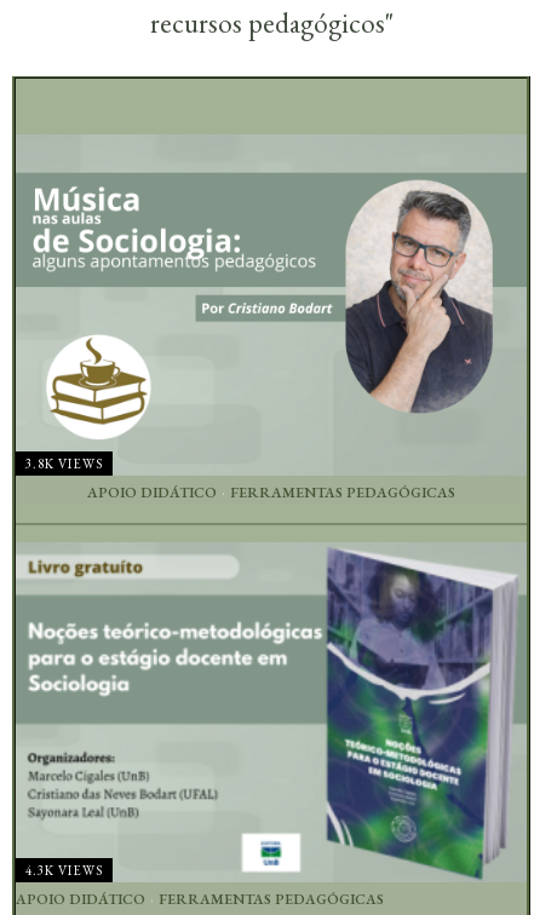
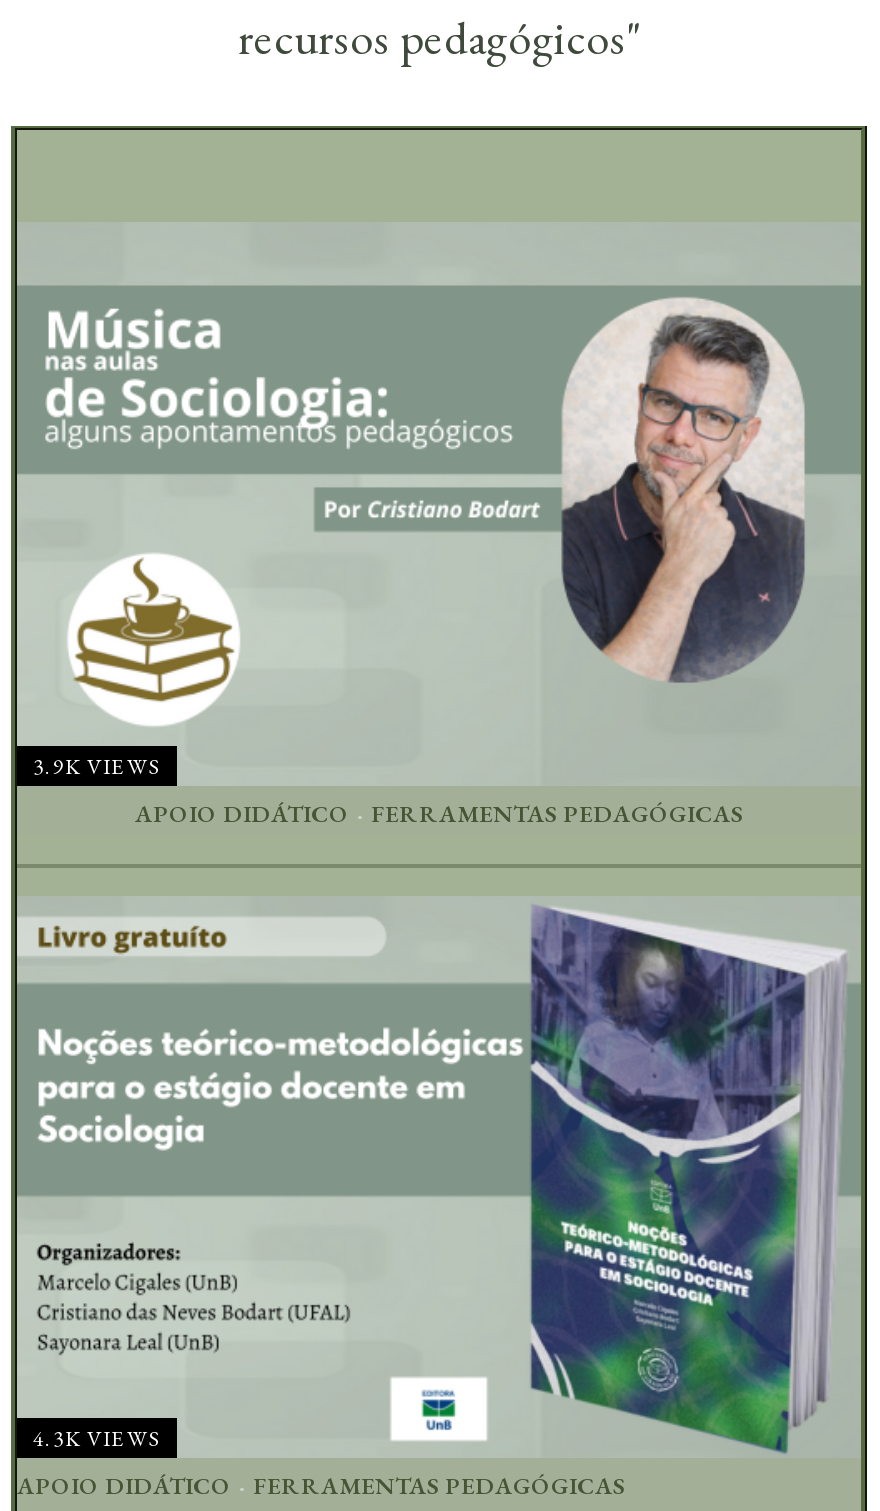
- 3.8K VIEWS
+ 3.9K VIEWS
